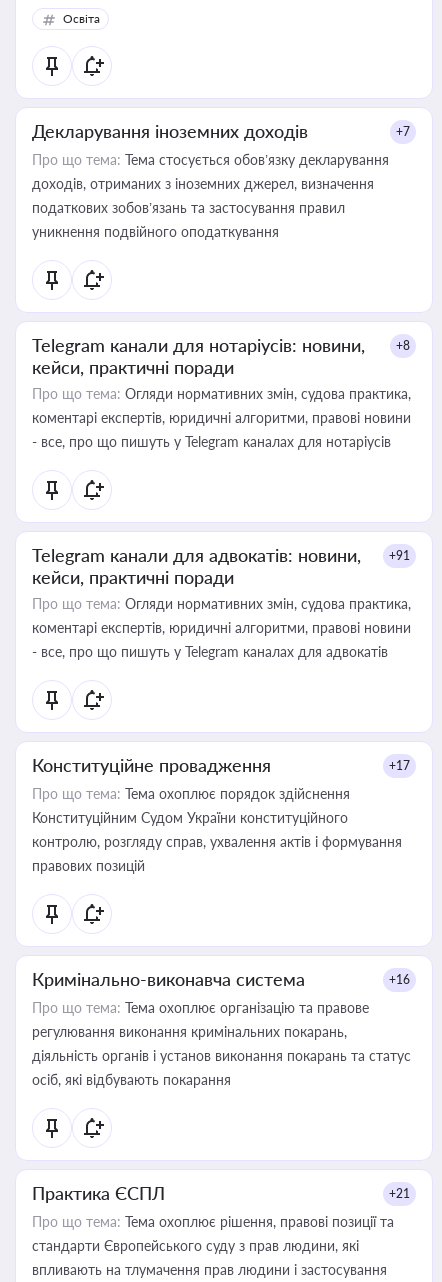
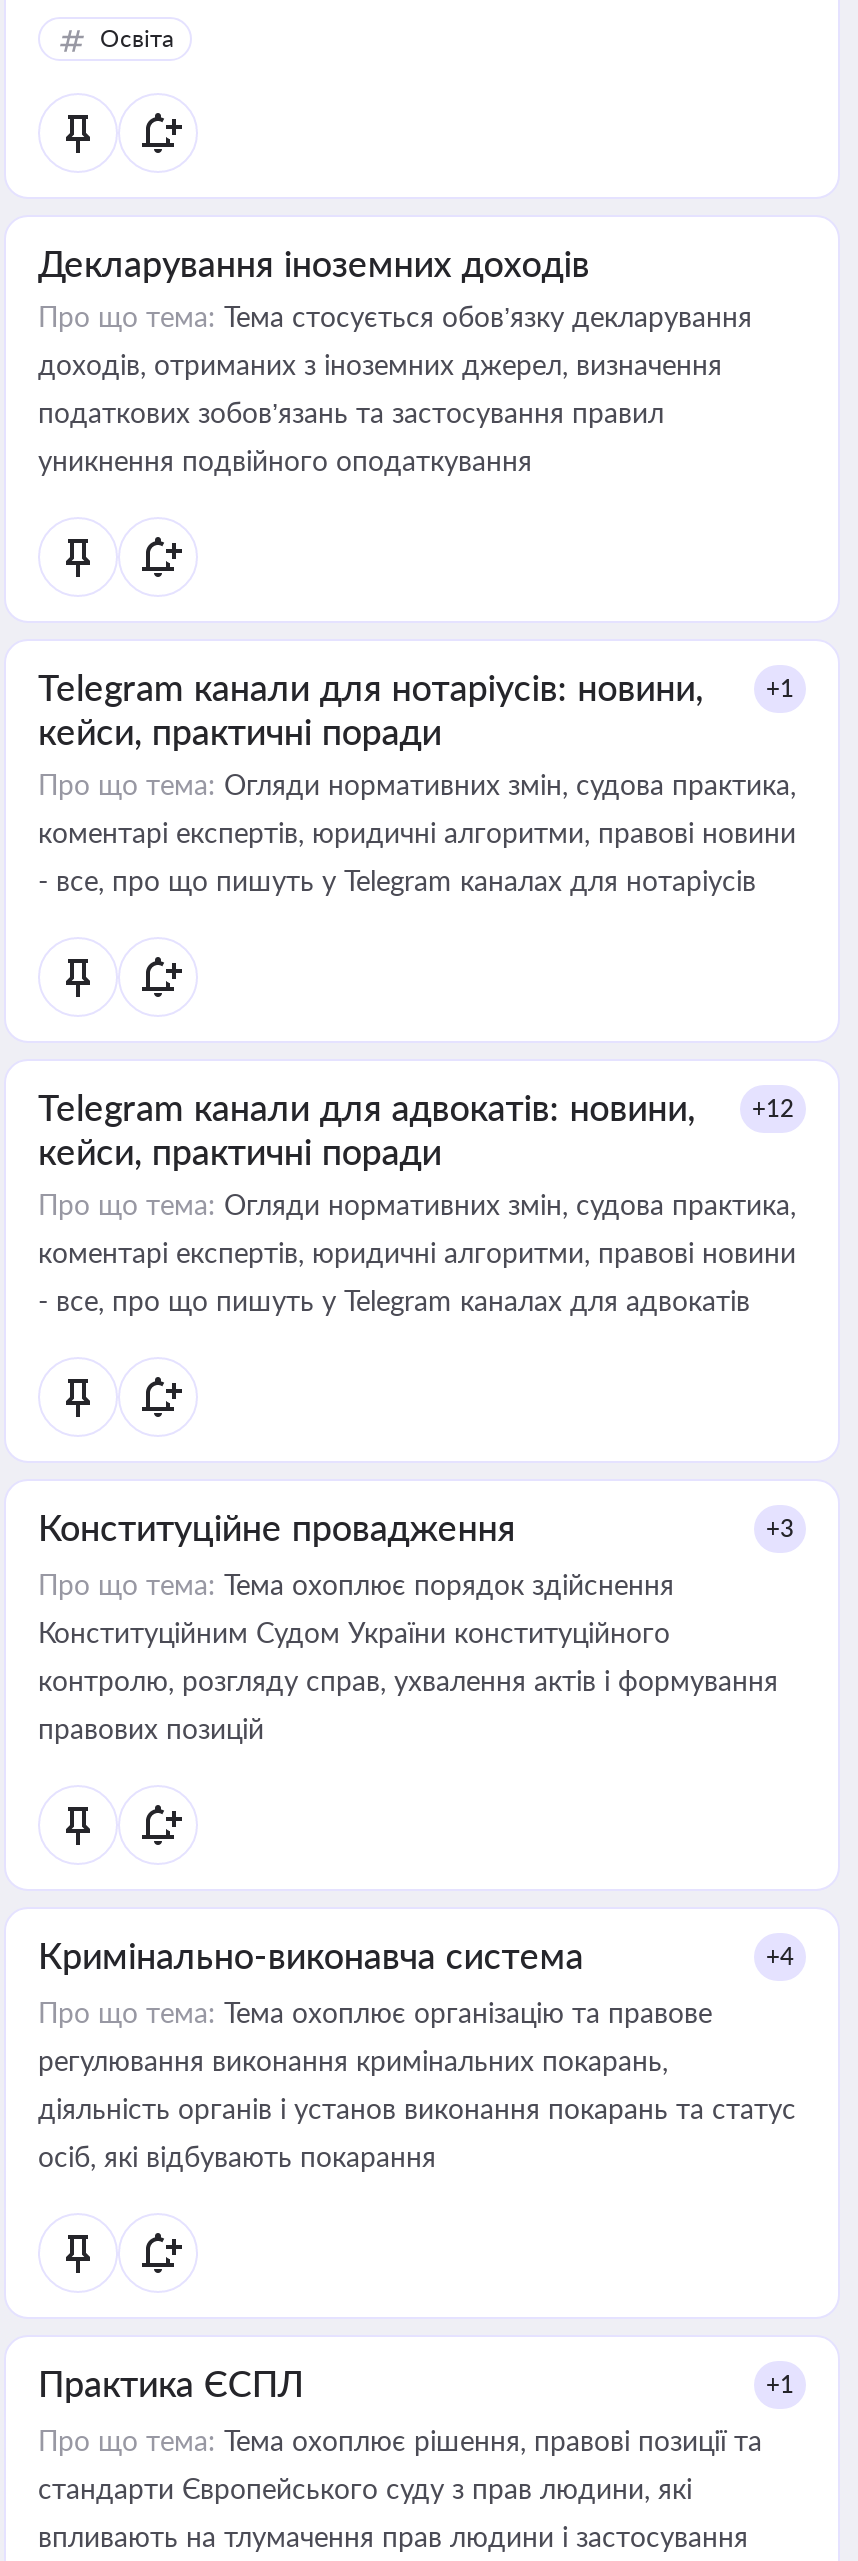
- +7

- +8
+ +1

- Telegram канали для адвокатів: новини, +91
+ Telegram канали для адвокатів: новини, +12

- +17
+ +3

- +16
+ +4

- +21
+ +1
